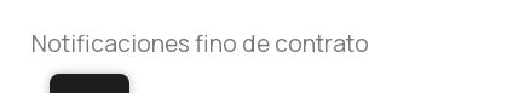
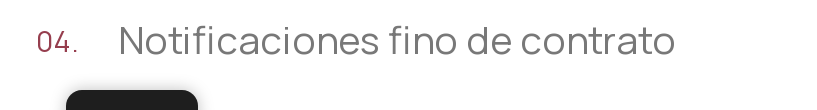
+ 04.
